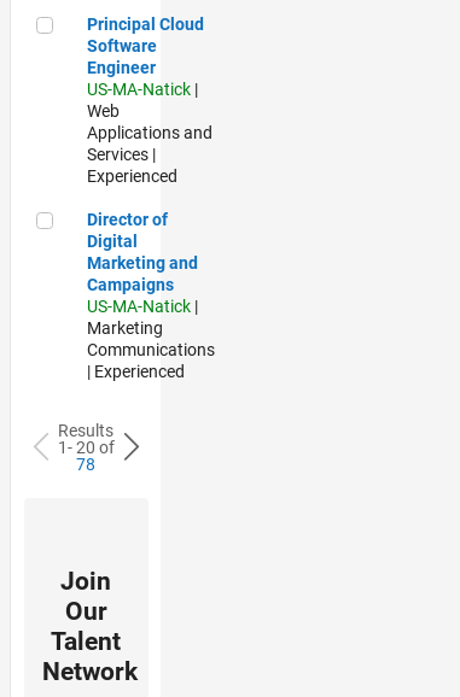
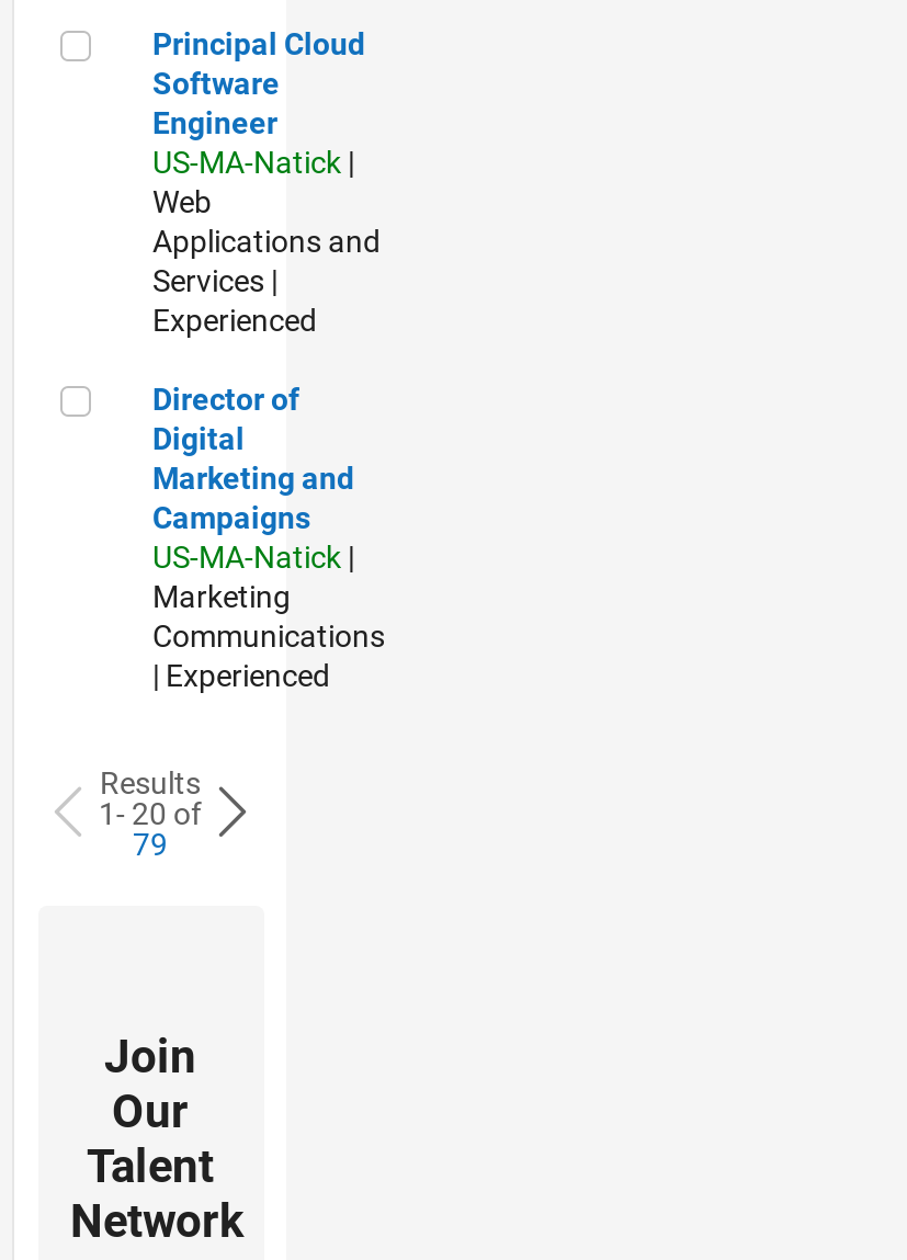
- 78
+ 79
